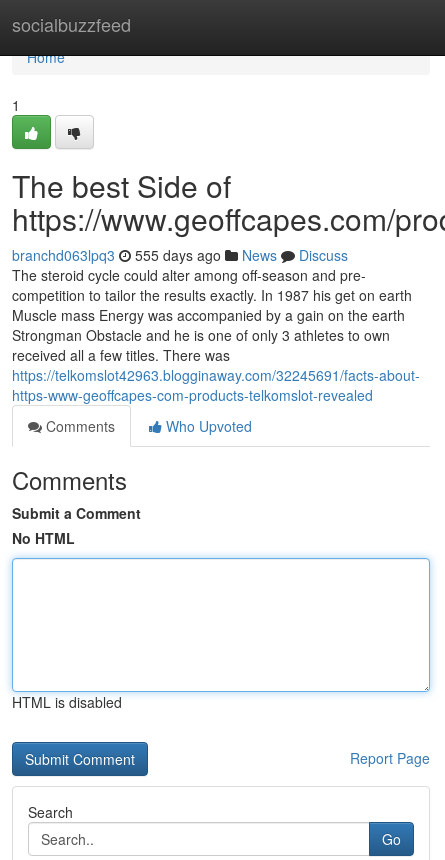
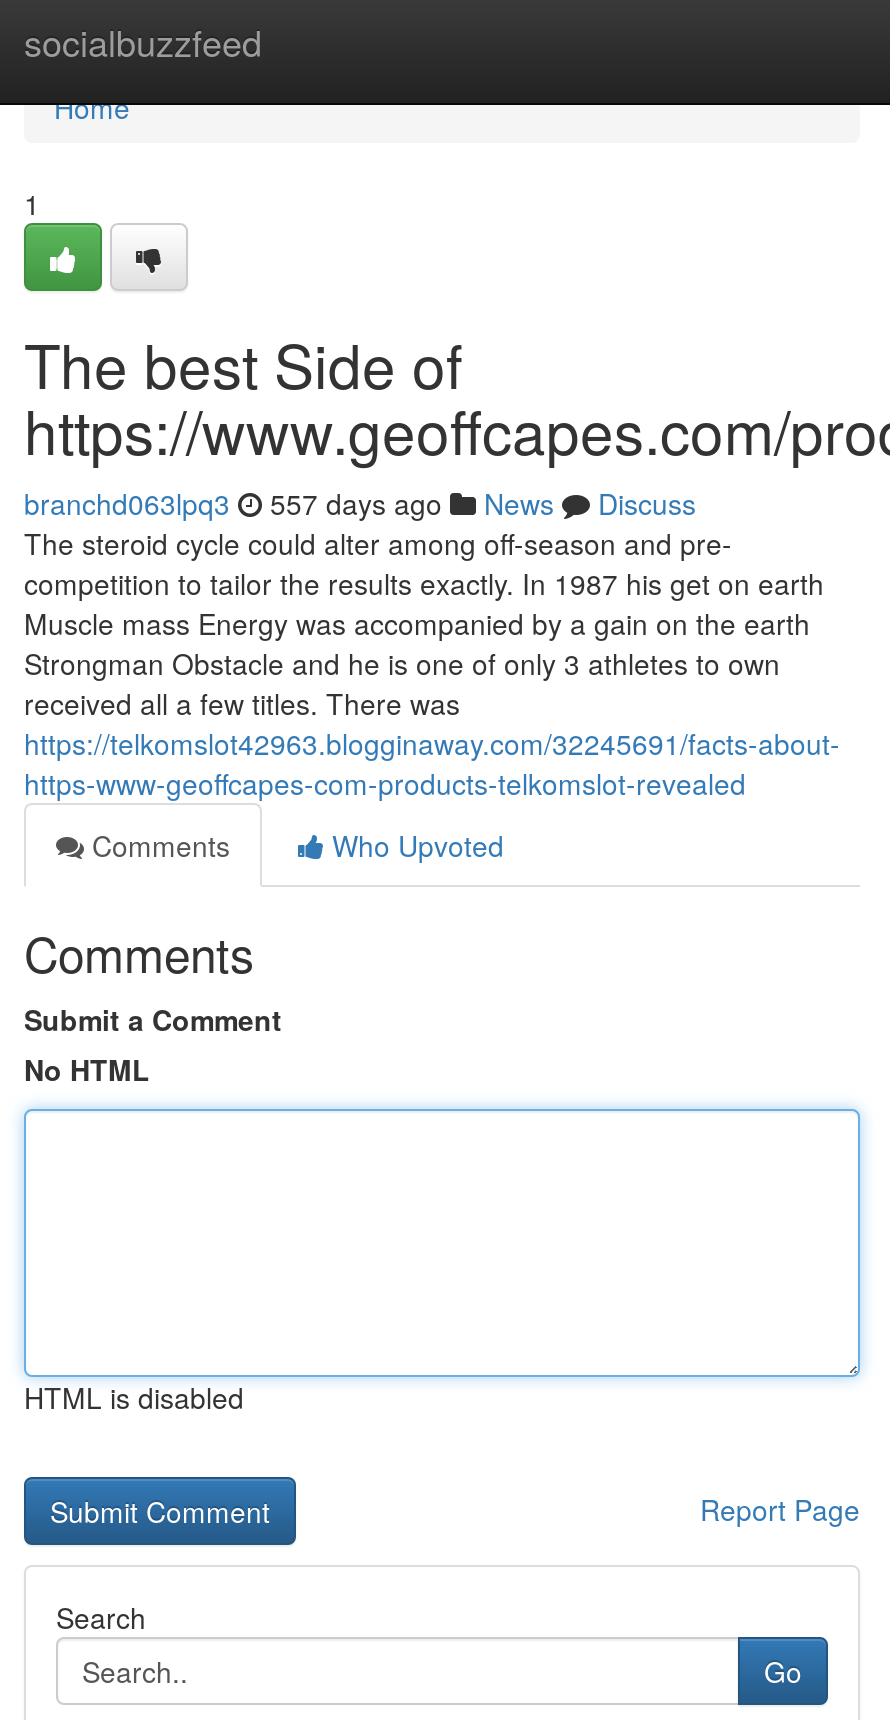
- branchd063lpq3 555 days ago News Discuss
+ branchd063lpq3 557 days ago News Discuss
